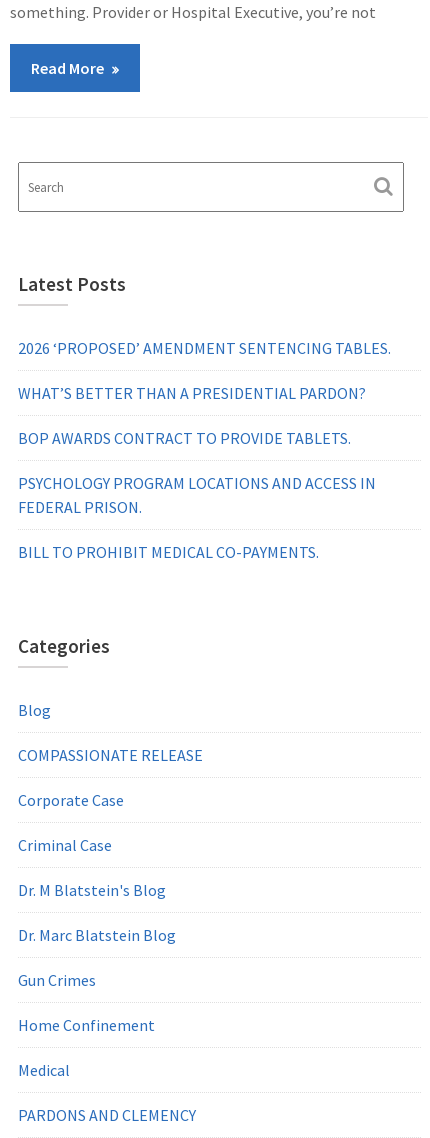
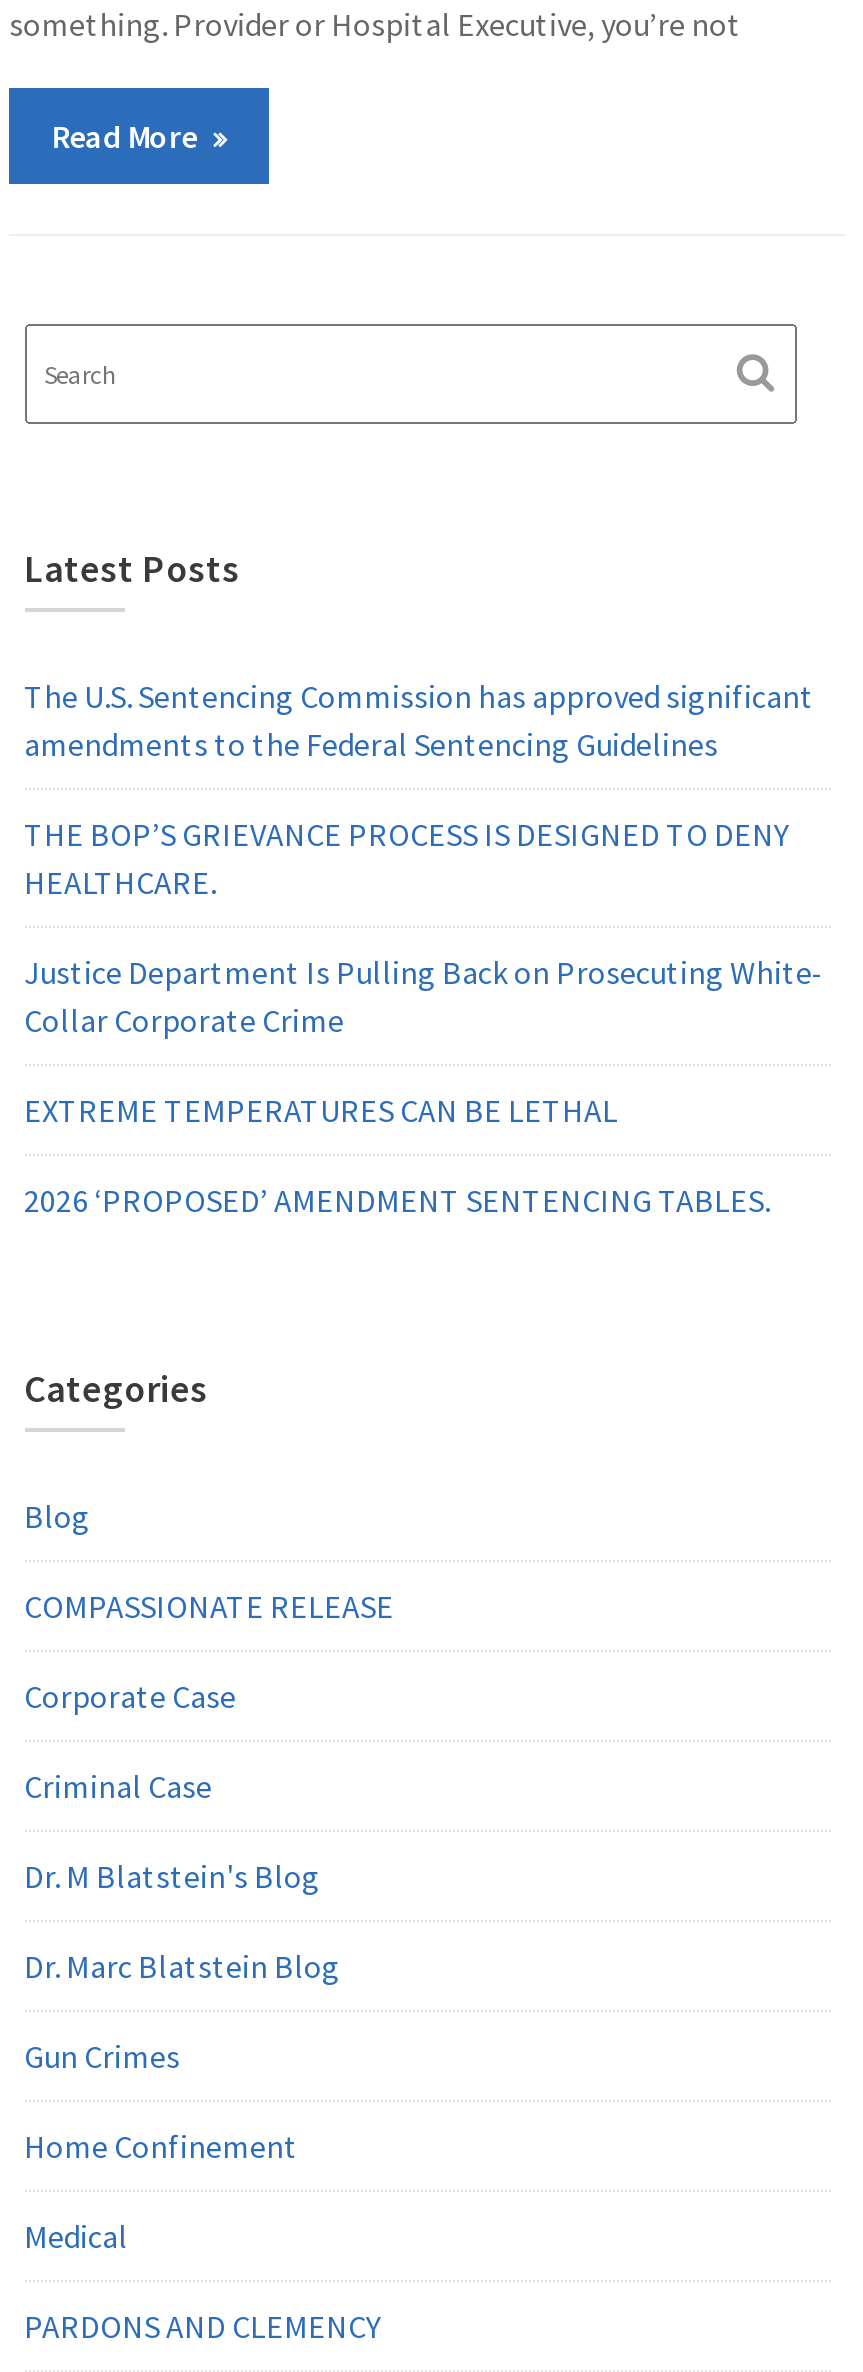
+ The U.S. Sentencing Commission has approved significant
+ amendments to the Federal Sentencing Guidelines
+ THE BOP’S GRIEVANCE PROCESS IS DESIGNED TO DENY
+ HEALTHCARE.
+ Justice Department Is Pulling Back on Prosecuting White-
+ Collar Corporate Crime
+ EXTREME TEMPERATURES CAN BE LETHAL

moved down: 2026 ‘PROPOSED’ AMENDMENT SENTENCING TABLES.

- WHAT’S BETTER THAN A PRESIDENTIAL PARDON?
- BOP AWARDS CONTRACT TO PROVIDE TABLETS.
- PSYCHOLOGY PROGRAM LOCATIONS AND ACCESS IN
- FEDERAL PRISON.
- BILL TO PROHIBIT MEDICAL CO-PAYMENTS.
